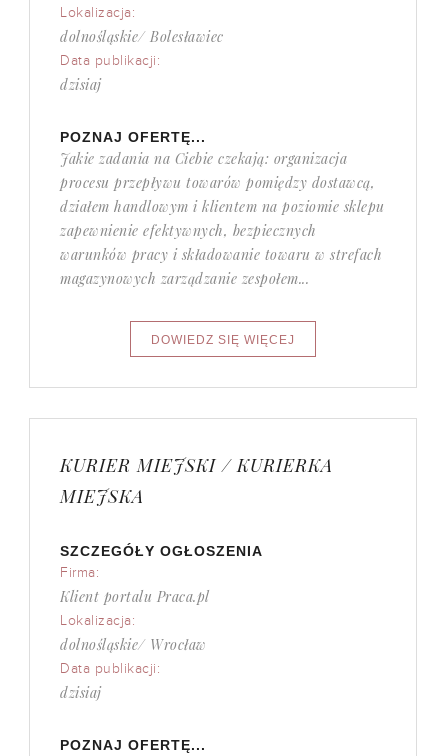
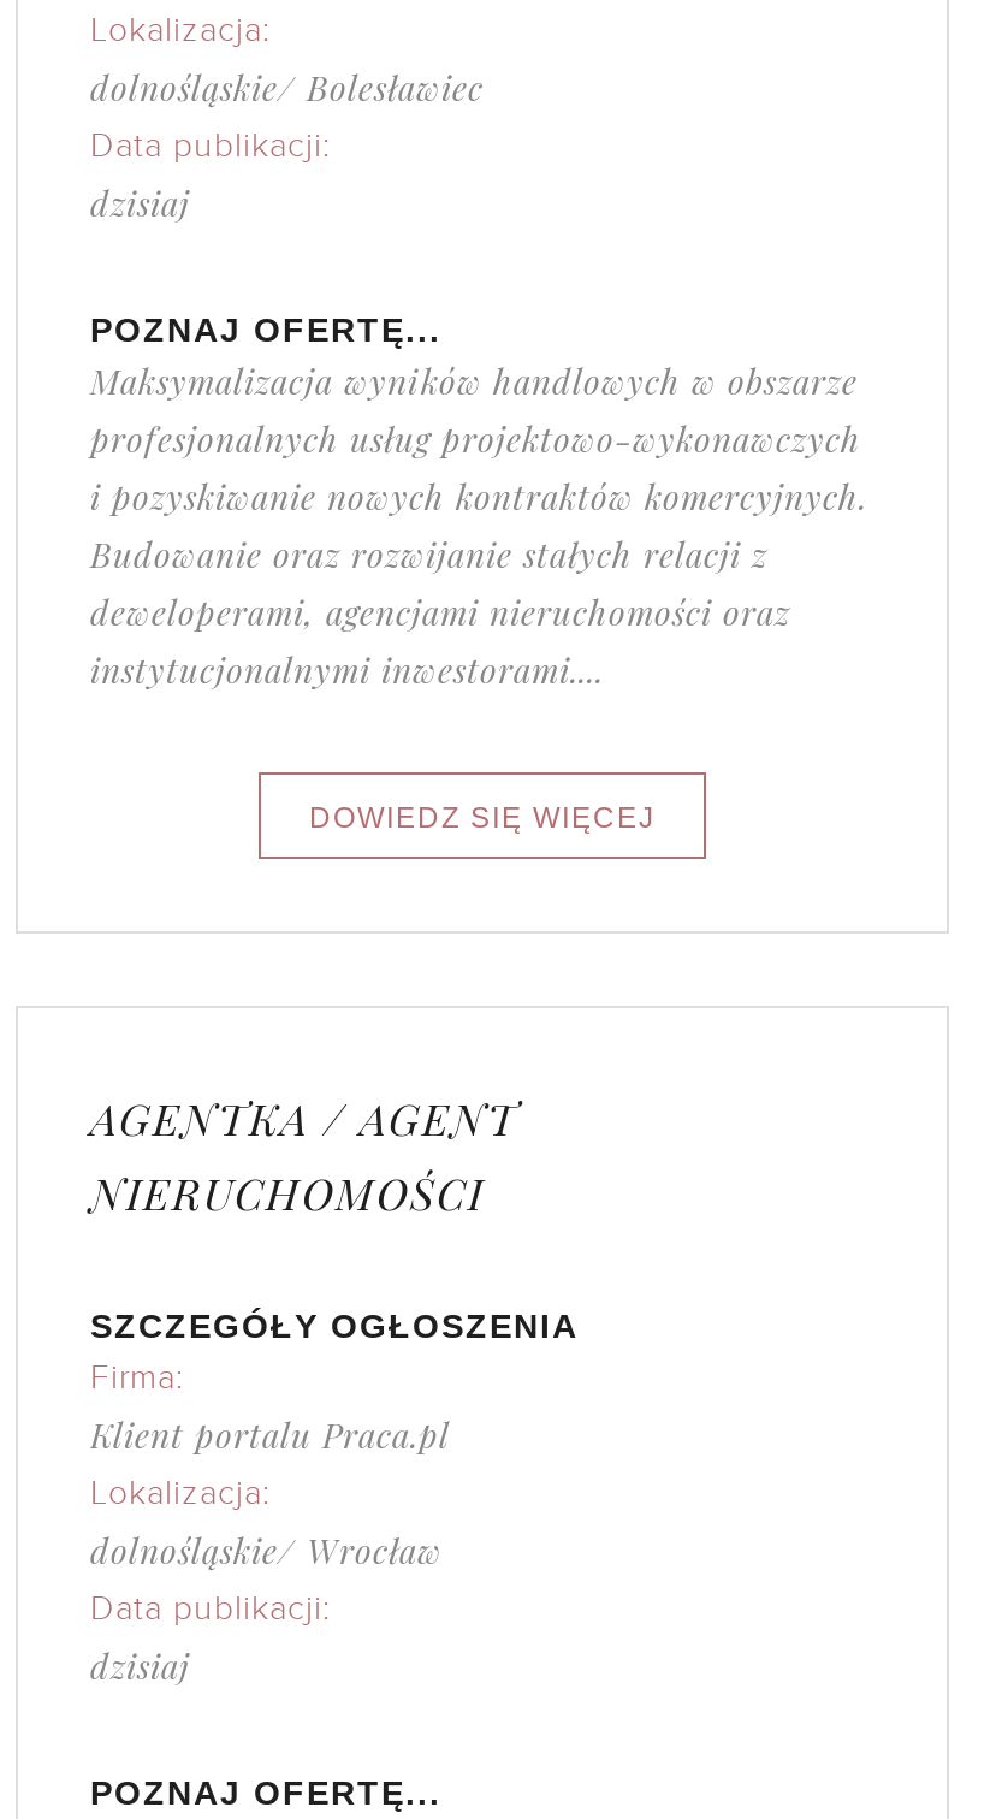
- Jakie zadania na Ciebie czekają: organizacja
- procesu przepływu towarów pomiędzy dostawcą,
- działem handlowym i klientem na poziomie sklepu
- zapewnienie efektywnych, bezpiecznych
- warunków pracy i składowanie towaru w strefach
- magazynowych zarządzanie zespołem...
+ Maksymalizacja wyników handlowych w obszarze
+ profesjonalnych usług projektowo-wykonawczych
+ i pozyskiwanie nowych kontraktów komercyjnych.
+ Budowanie oraz rozwijanie stałych relacji z
+ deweloperami, agencjami nieruchomości oraz
+ instytucjonalnymi inwestorami....

- KURIER MIEJSKI / KURIERKA
- MIEJSKA
+ AGENTKA / AGENT
+ NIERUCHOMOŚCI
